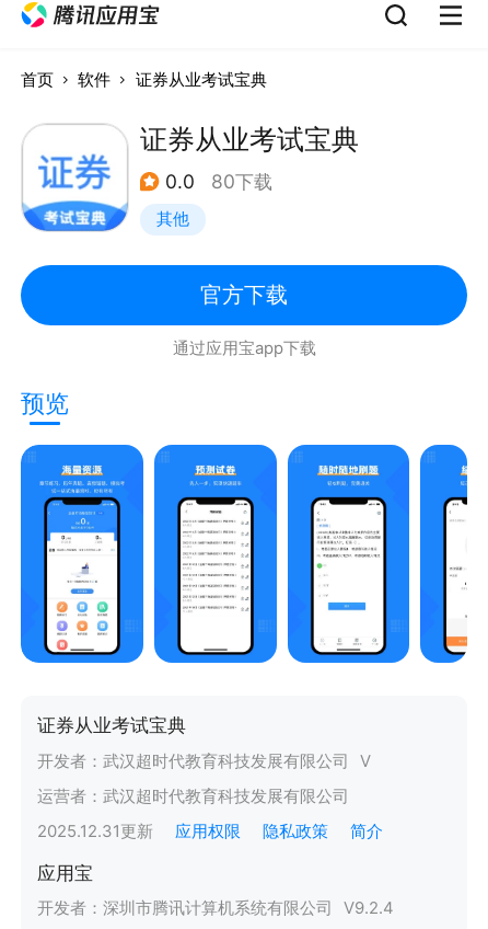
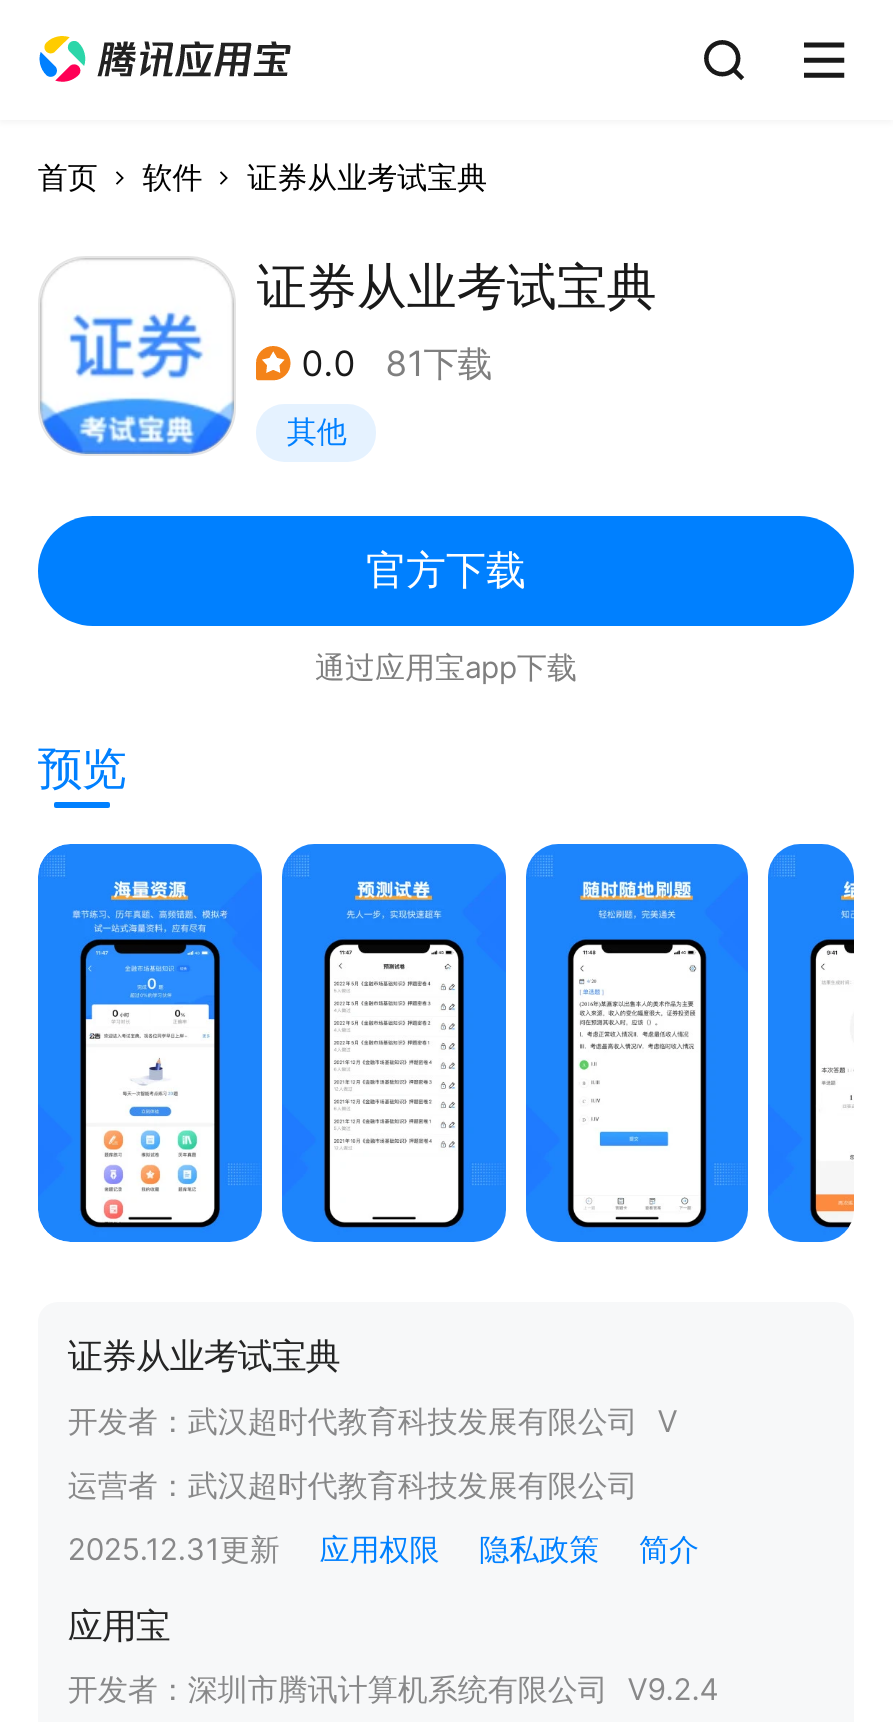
- 0.0 80下载
+ 0.0 81下载
